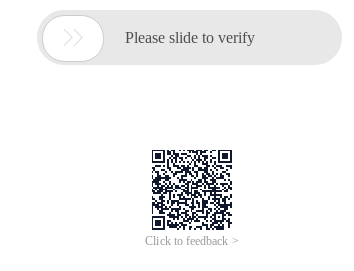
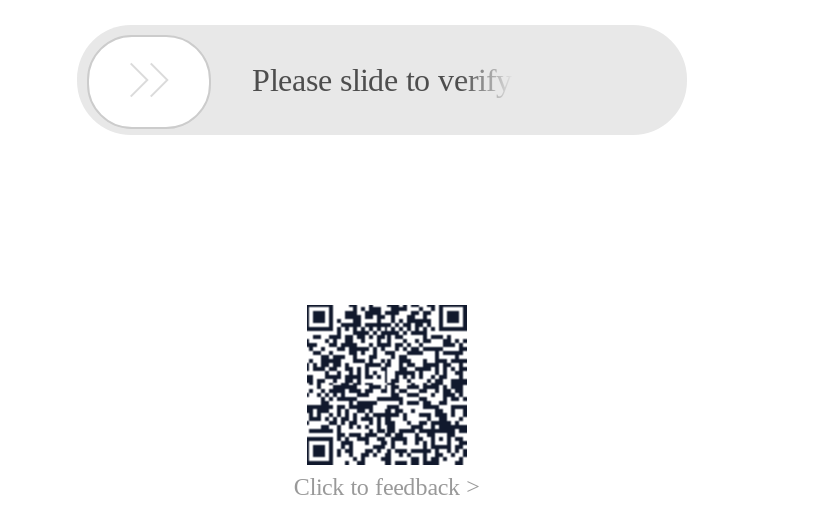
- [image]
+ [image]
